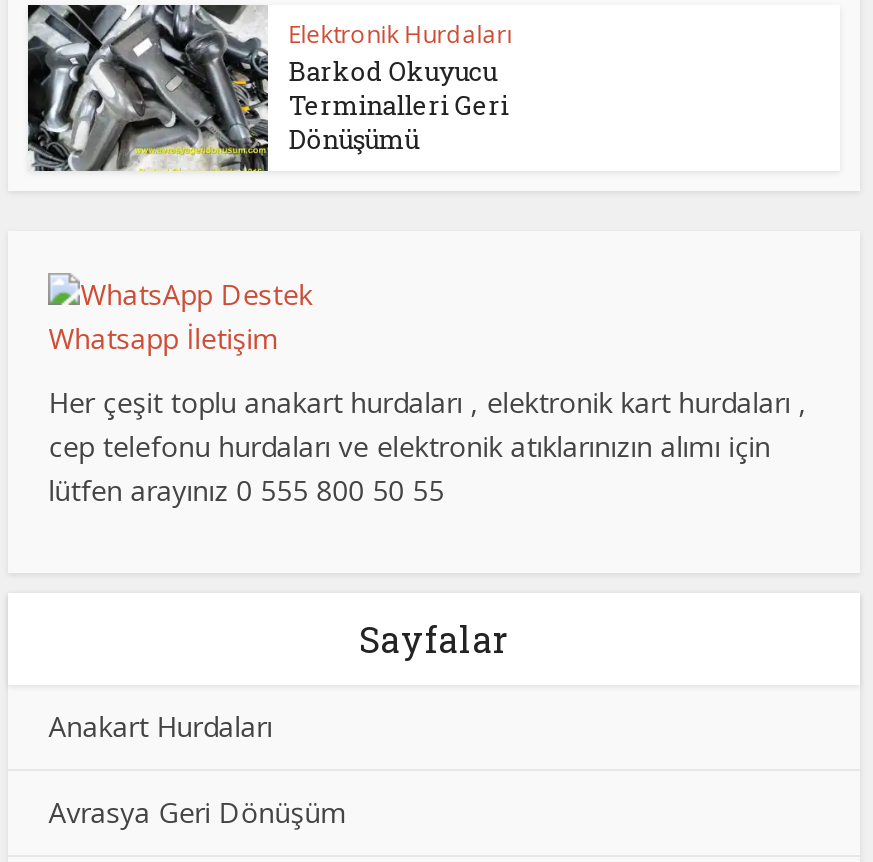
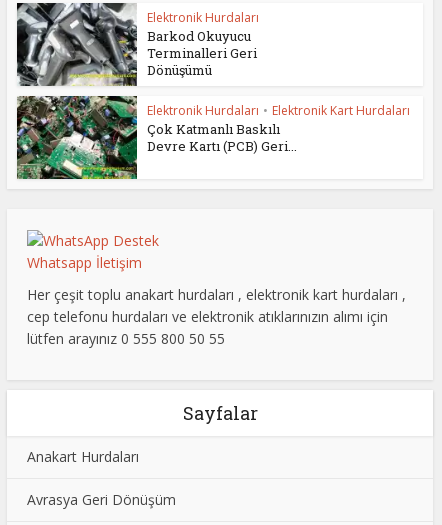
+ [image]
+ Elektronik Hurdaları • Elektronik Kart Hurdaları
+ Çok Katmanlı Baskılı
+ Devre Kartı (PCB) Geri...
